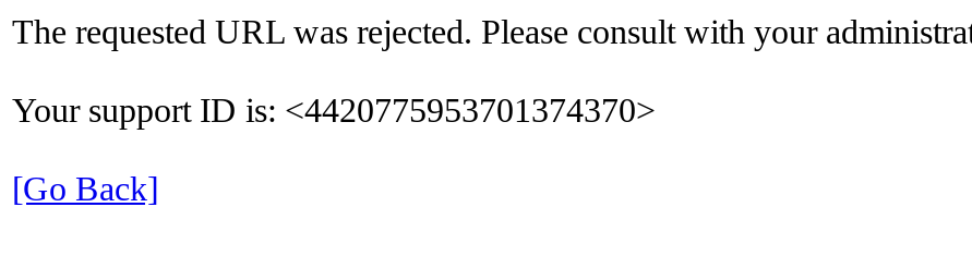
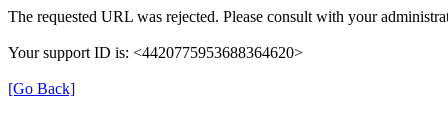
- Your support ID is: <4420775953701374370>
+ Your support ID is: <4420775953688364620>
